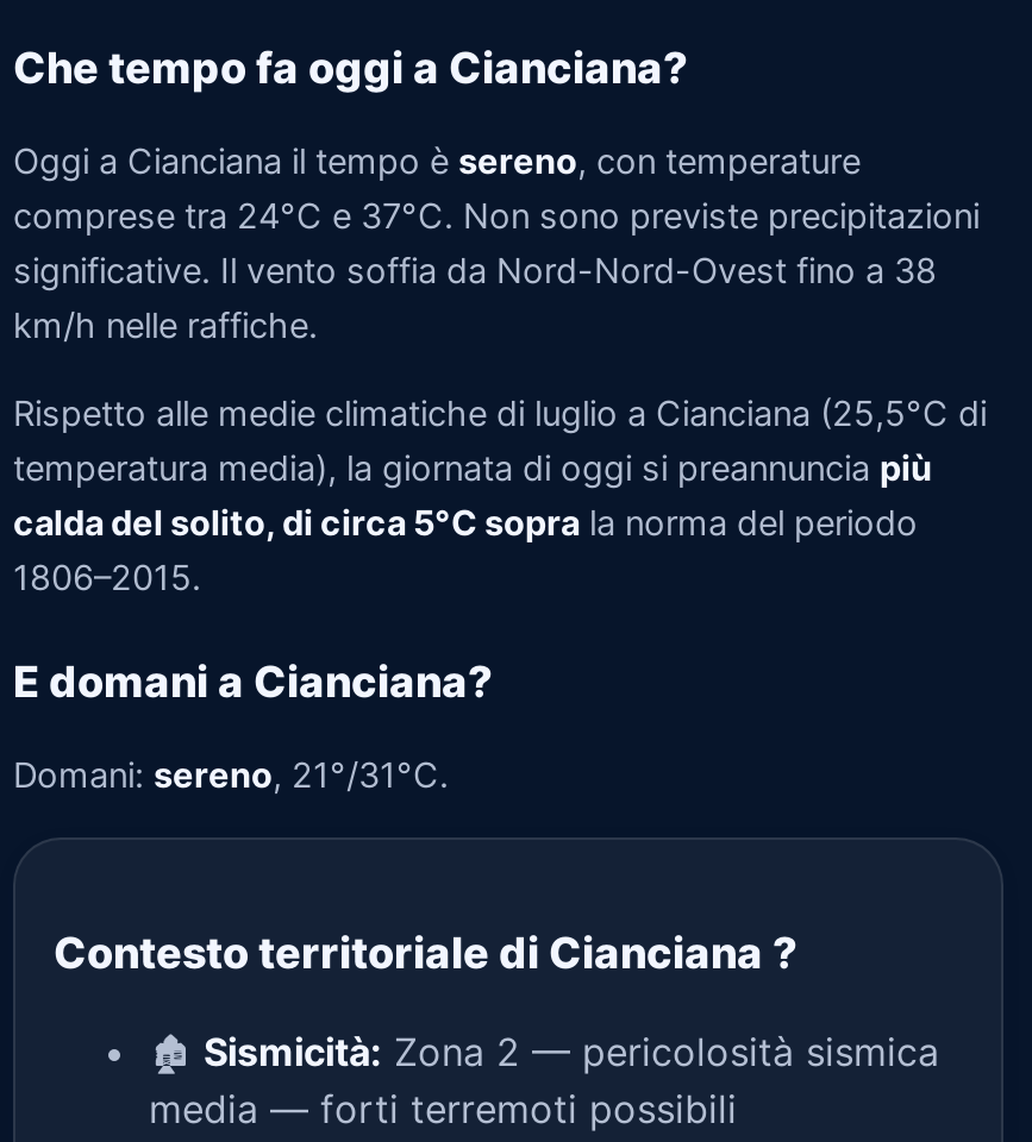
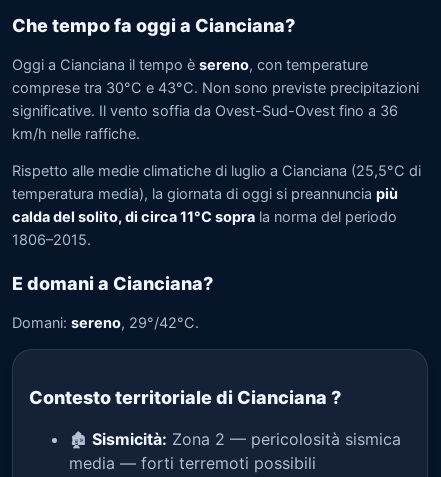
- comprese tra 24°C e 37°C. Non sono previste precipitazioni
+ comprese tra 30°C e 43°C. Non sono previste precipitazioni

- significative. Il vento soffia da Nord-Nord-Ovest fino a 38
+ significative. Il vento soffia da Ovest-Sud-Ovest fino a 36

- calda del solito, di circa 5°C sopra la norma del periodo
+ calda del solito, di circa 11°C sopra la norma del periodo

- Domani: sereno, 21°/31°C.
+ Domani: sereno, 29°/42°C.
